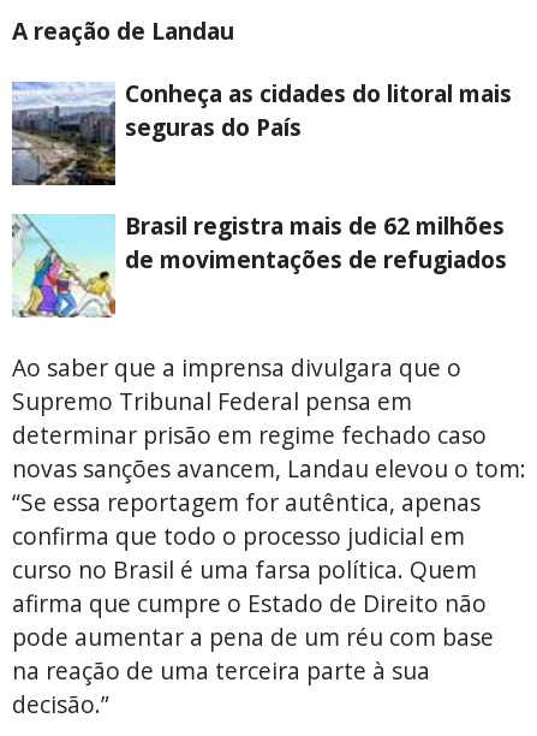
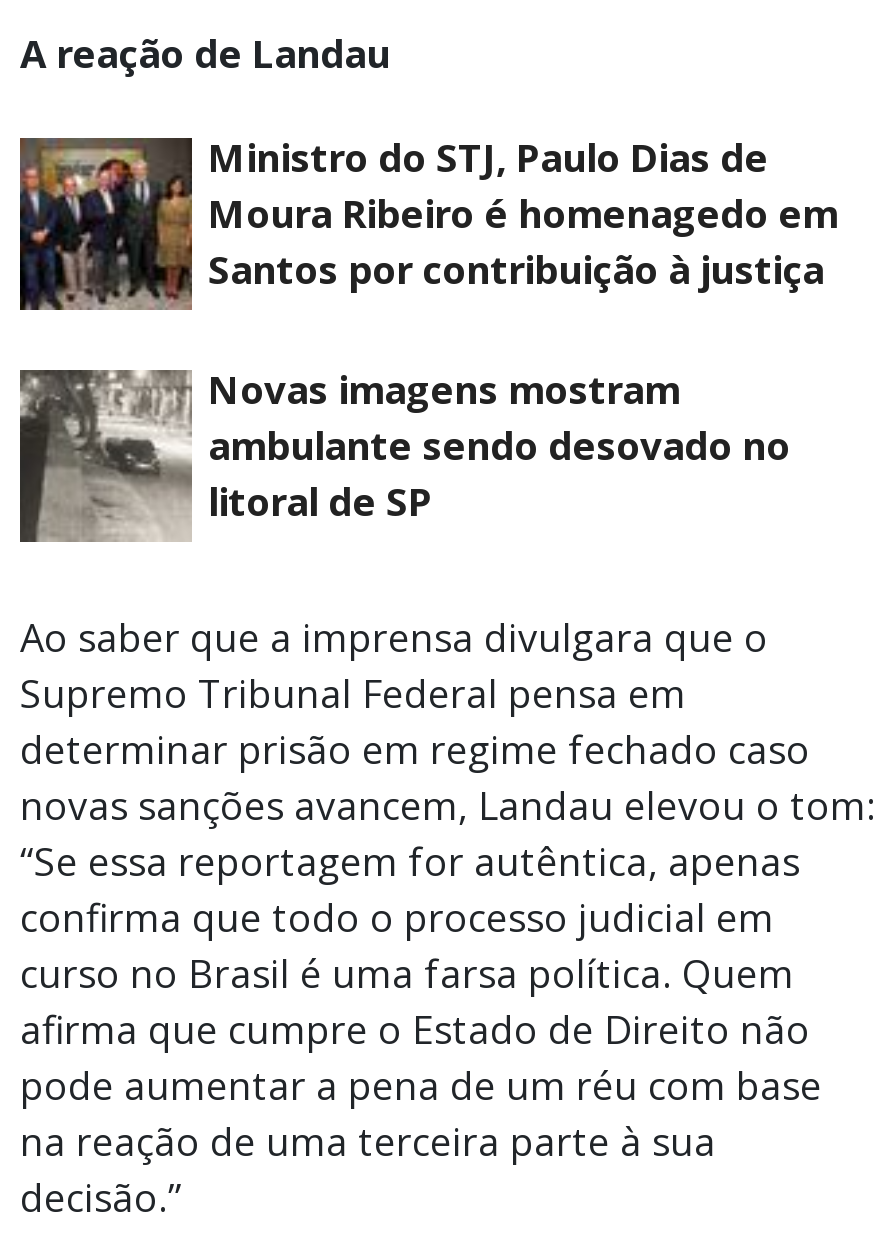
- [image]
- Conheça as cidades do litoral mais
- seguras do País
+ [image]
+ Ministro do STJ, Paulo Dias de
+ Moura Ribeiro é homenagedo em
+ Santos por contribuição à justiça

- [image]
- Brasil registra mais de 62 milhões
- de movimentações de refugiados
+ [image]
+ Novas imagens mostram
+ ambulante sendo desovado no
+ litoral de SP
